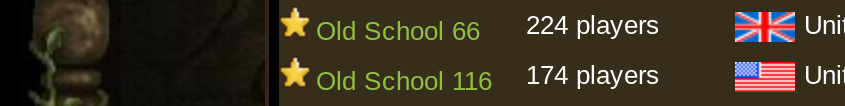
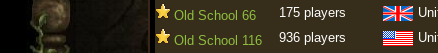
- Old School 66 224 players
+ Old School 66 175 players

- Old School 116 174 players
+ Old School 116 936 players
